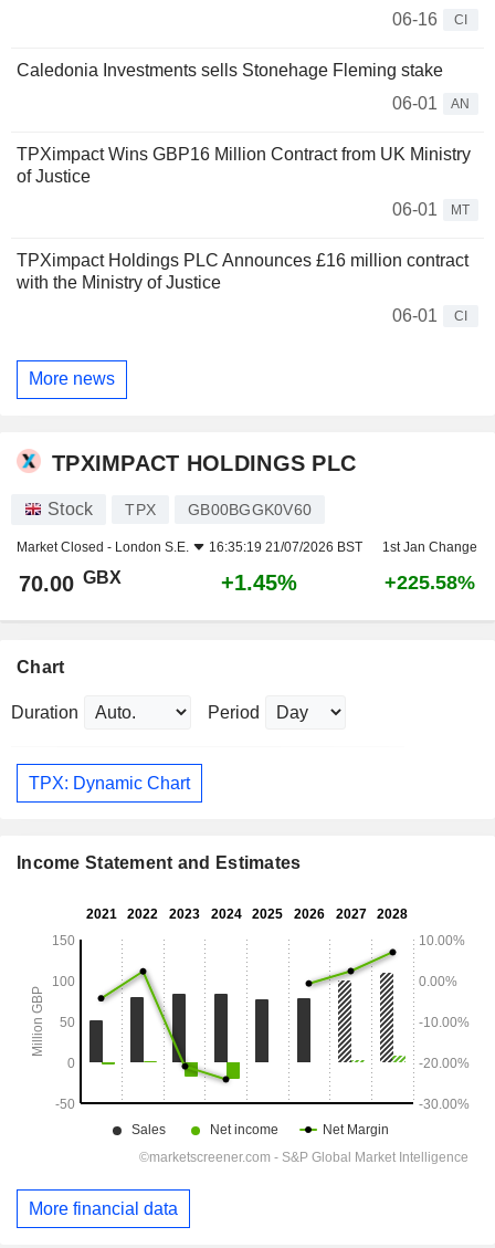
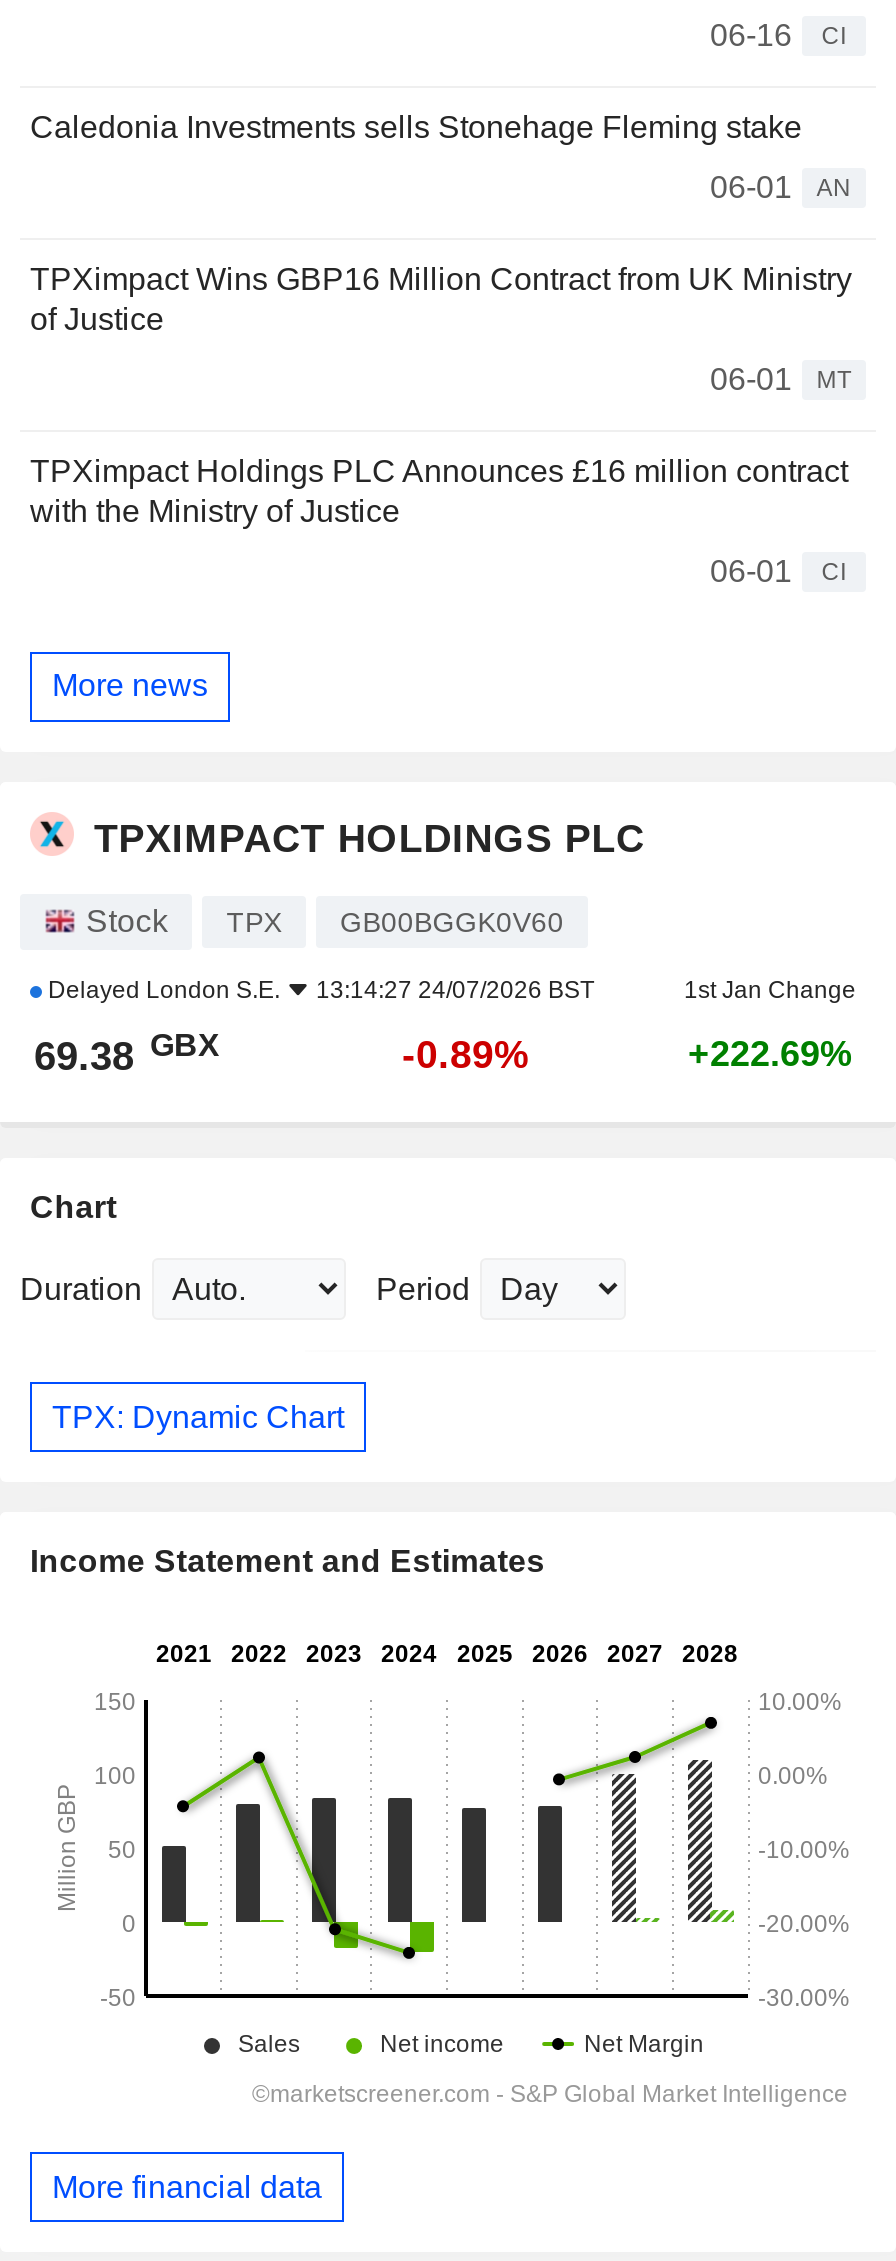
- Market Closed - London S.E.
- 16:35:19 21/07/2026 BST
+ Delayed London S.E.
+ 13:14:27 24/07/2026 BST

- 70.00 GBX
+ 69.38 GBX

- +1.45%
+ -0.89%

- +225.58%
+ +222.69%
